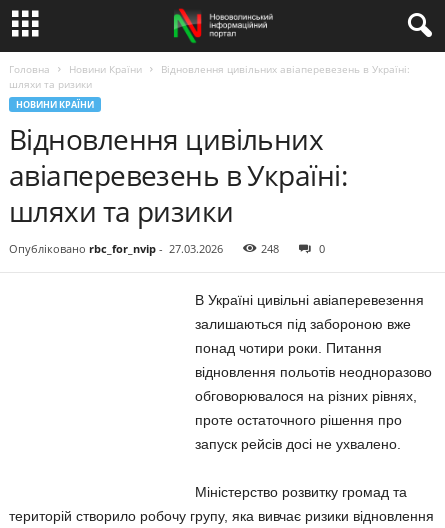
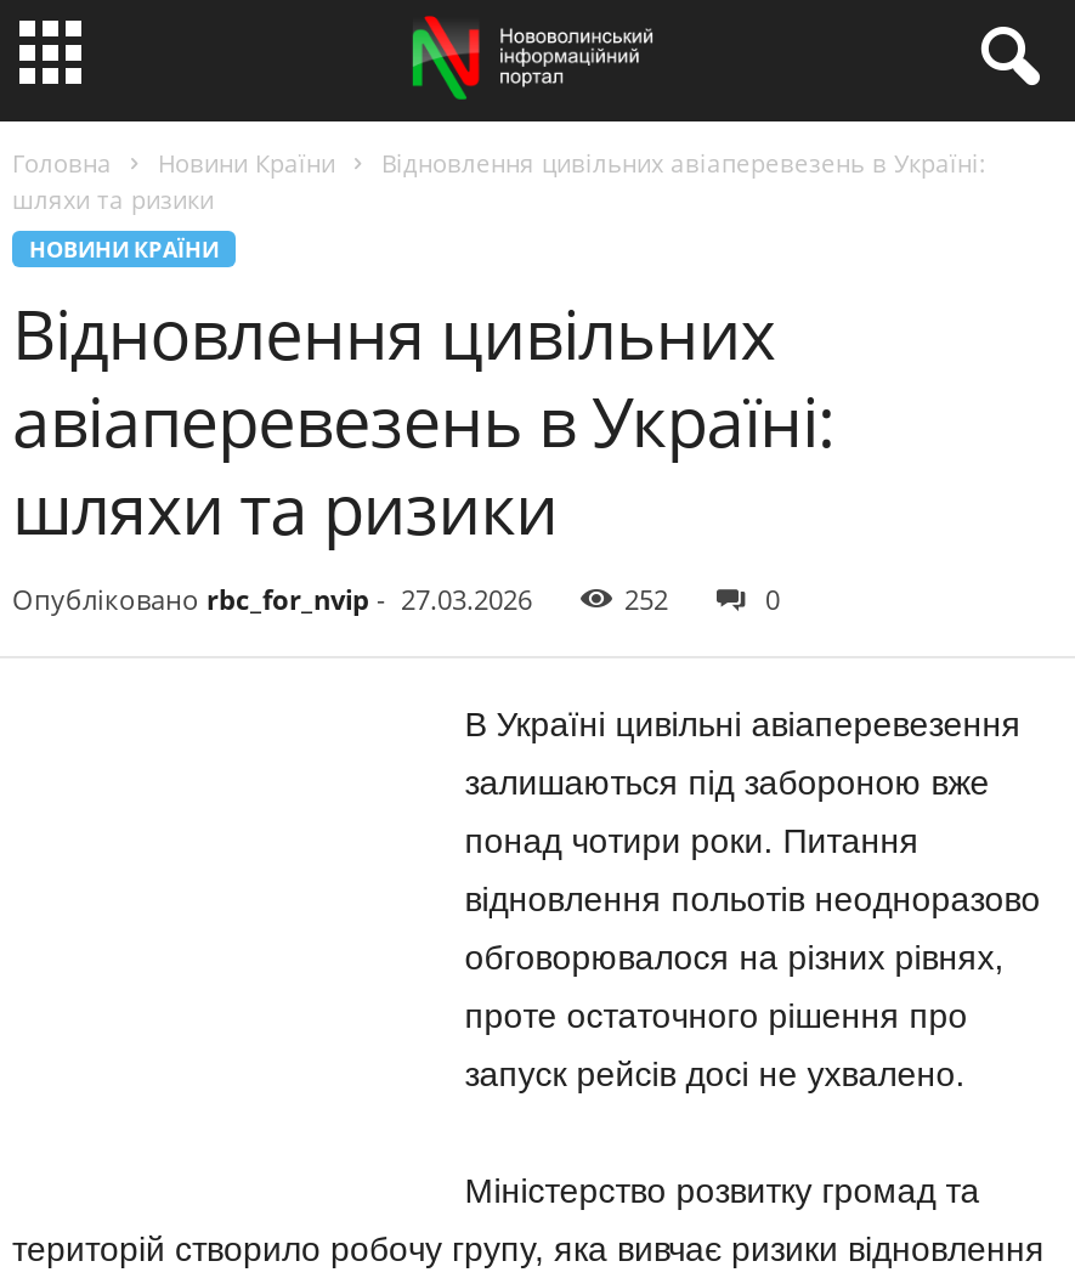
- 248
+ 252
